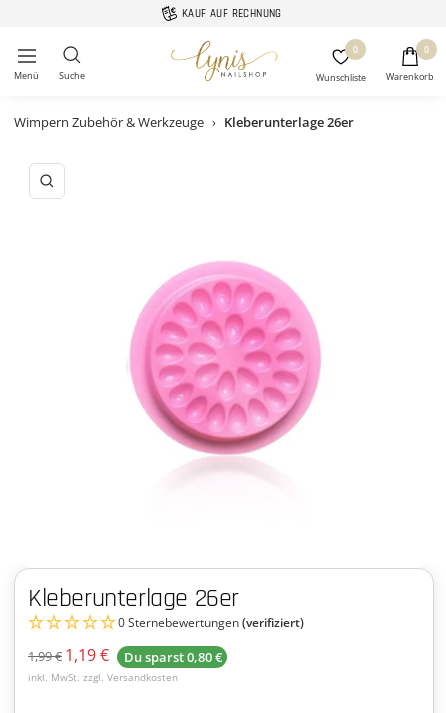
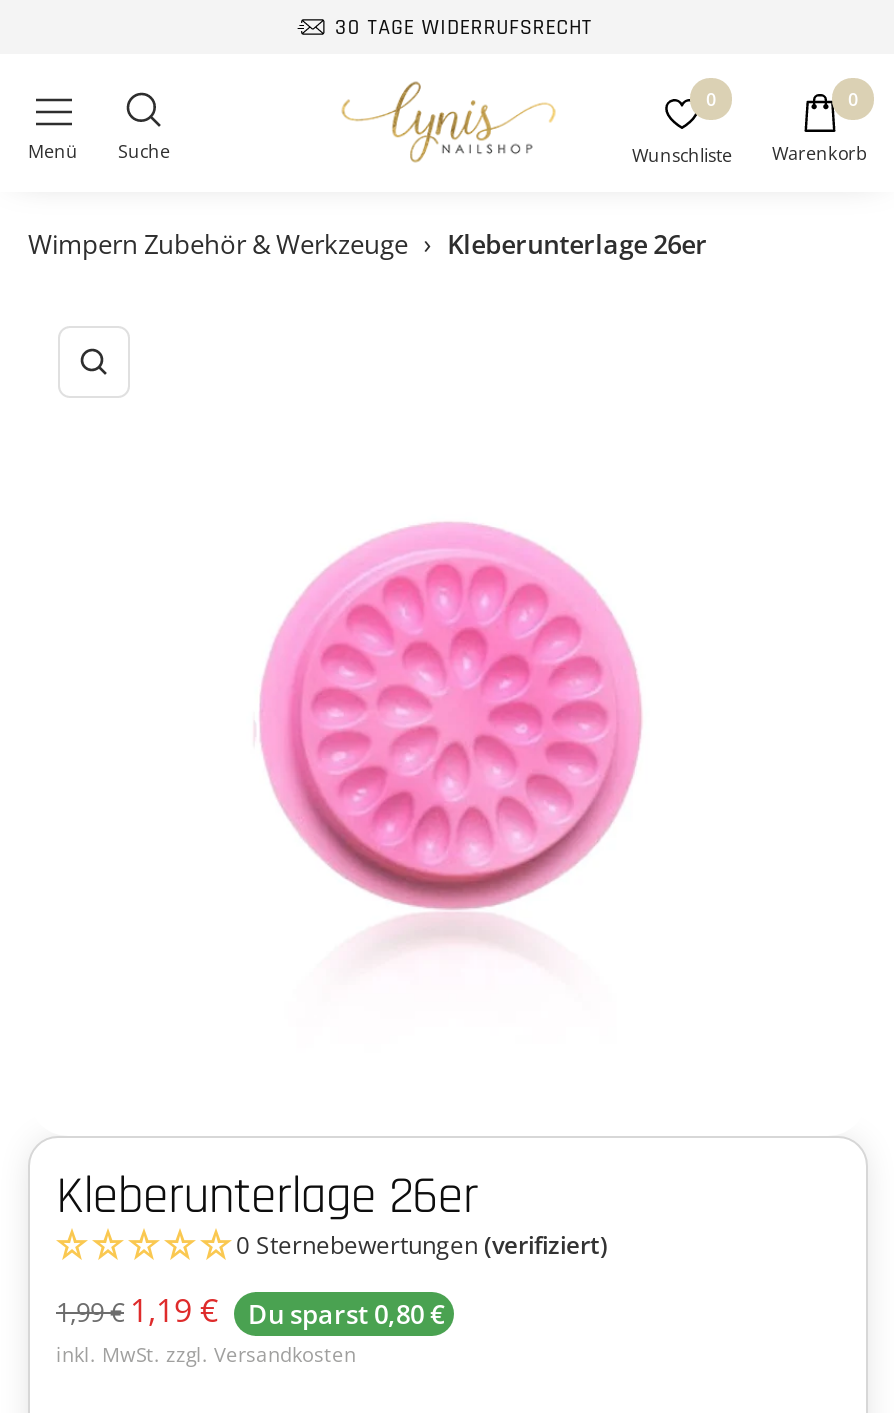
- KAUF AUF RECHNUNG
+ 30 TAGE WIDERRUFSRECHT
